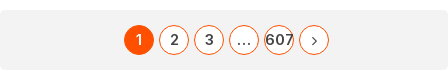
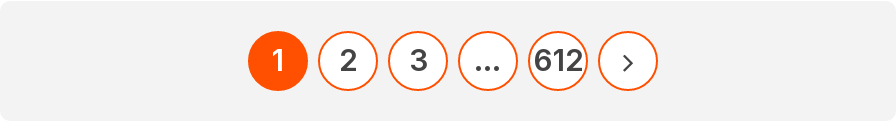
- 607
+ 612
